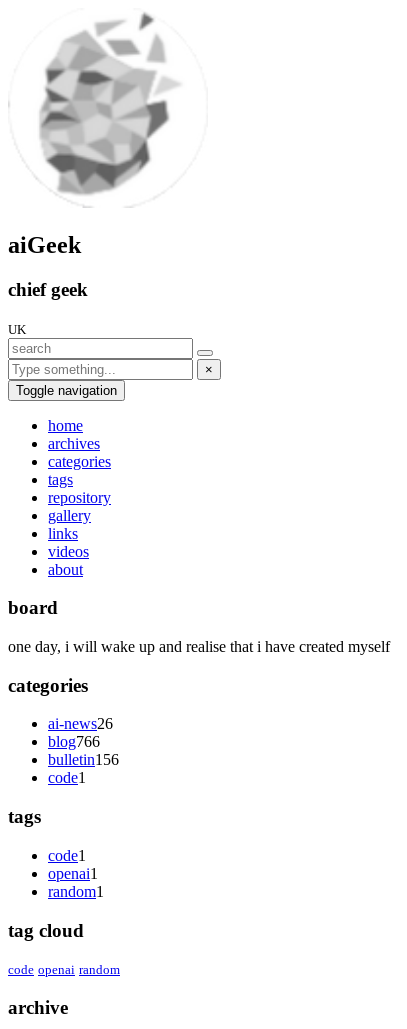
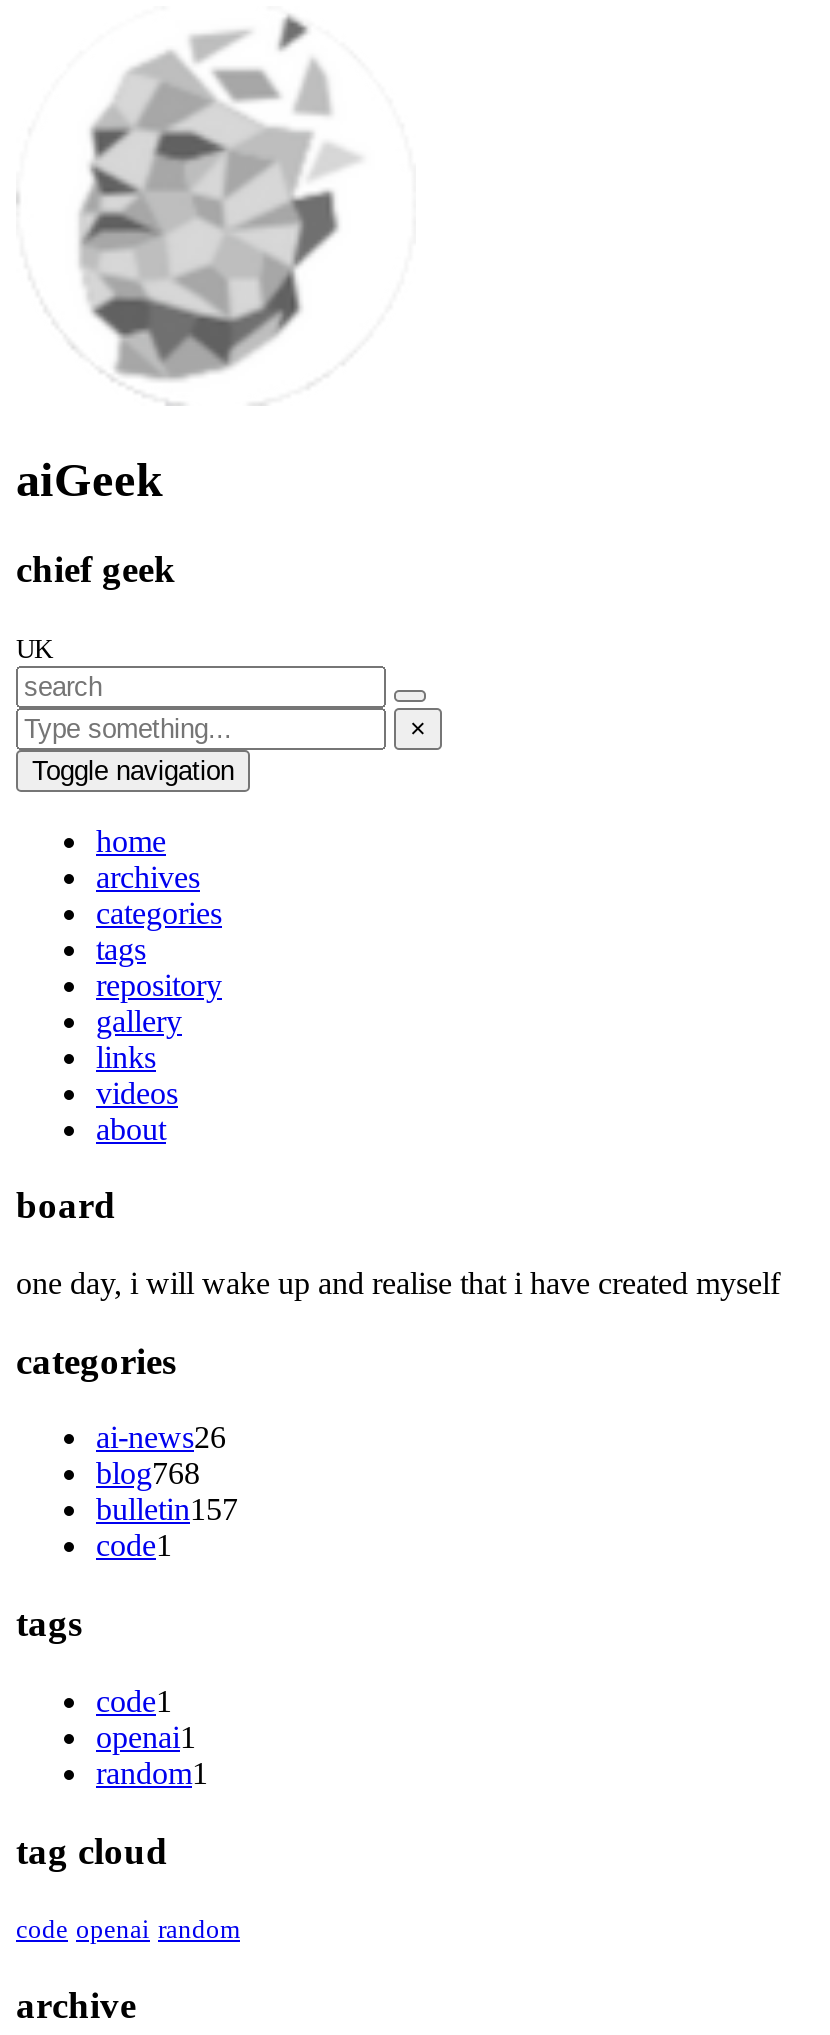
- blog766
+ blog768

- bulletin156
+ bulletin157
